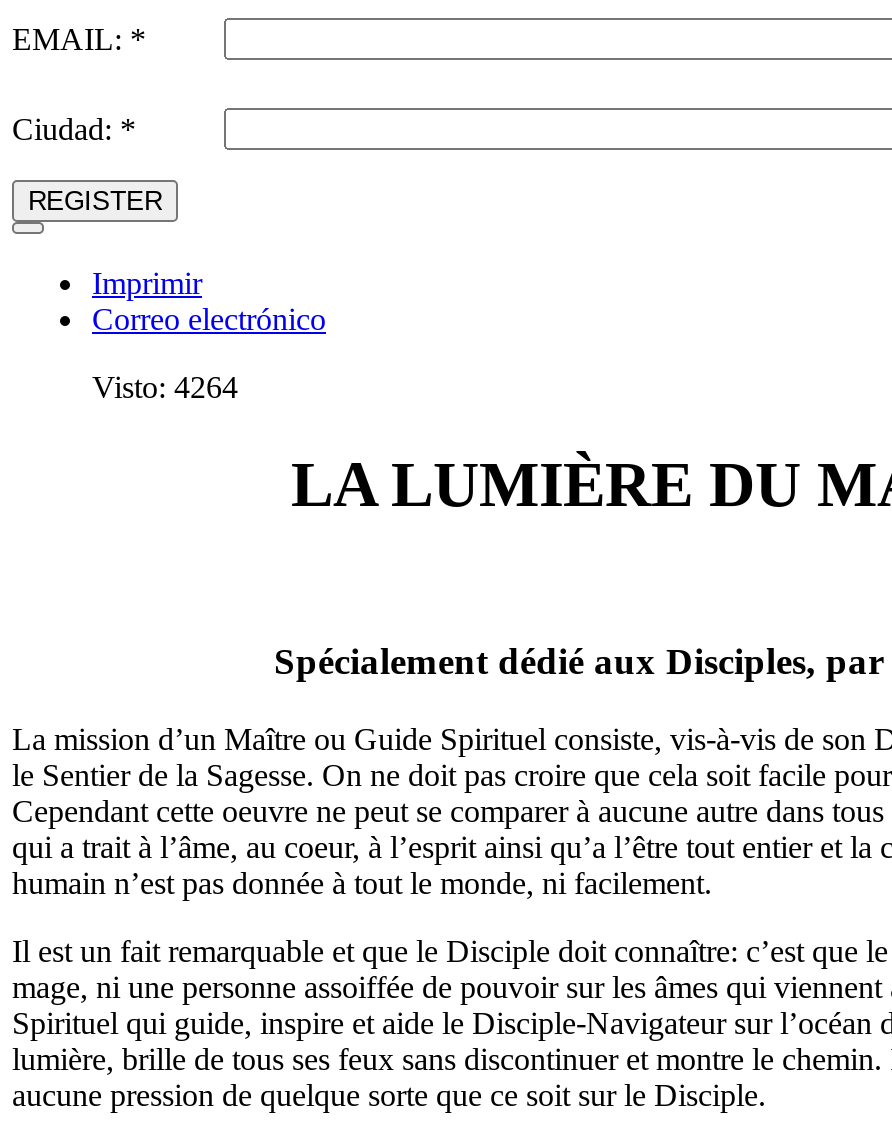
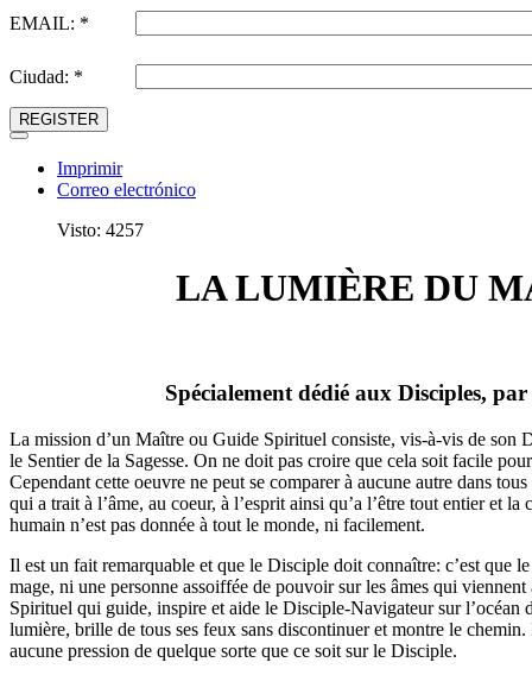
- Visto: 4264
+ Visto: 4257
